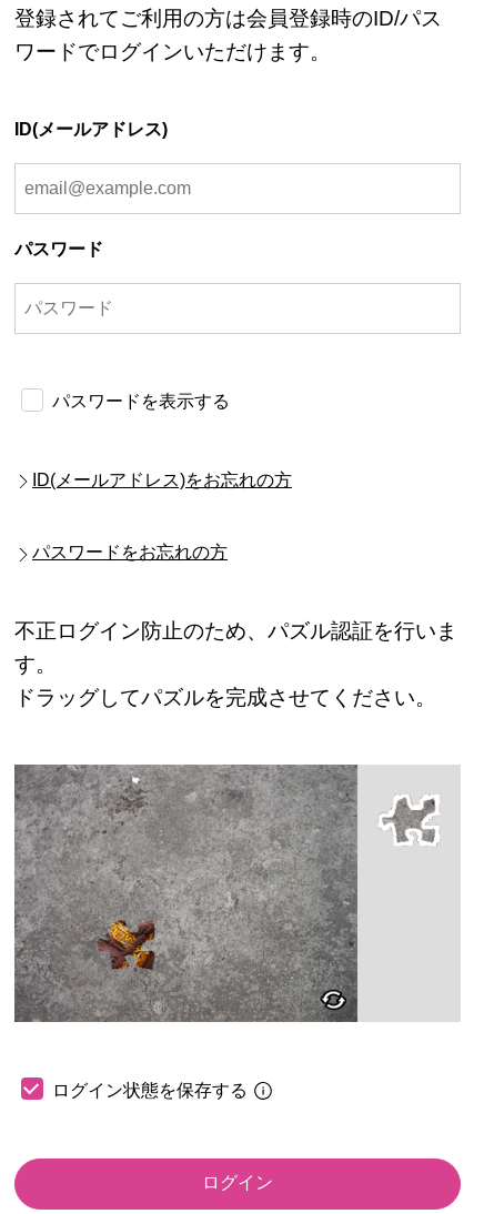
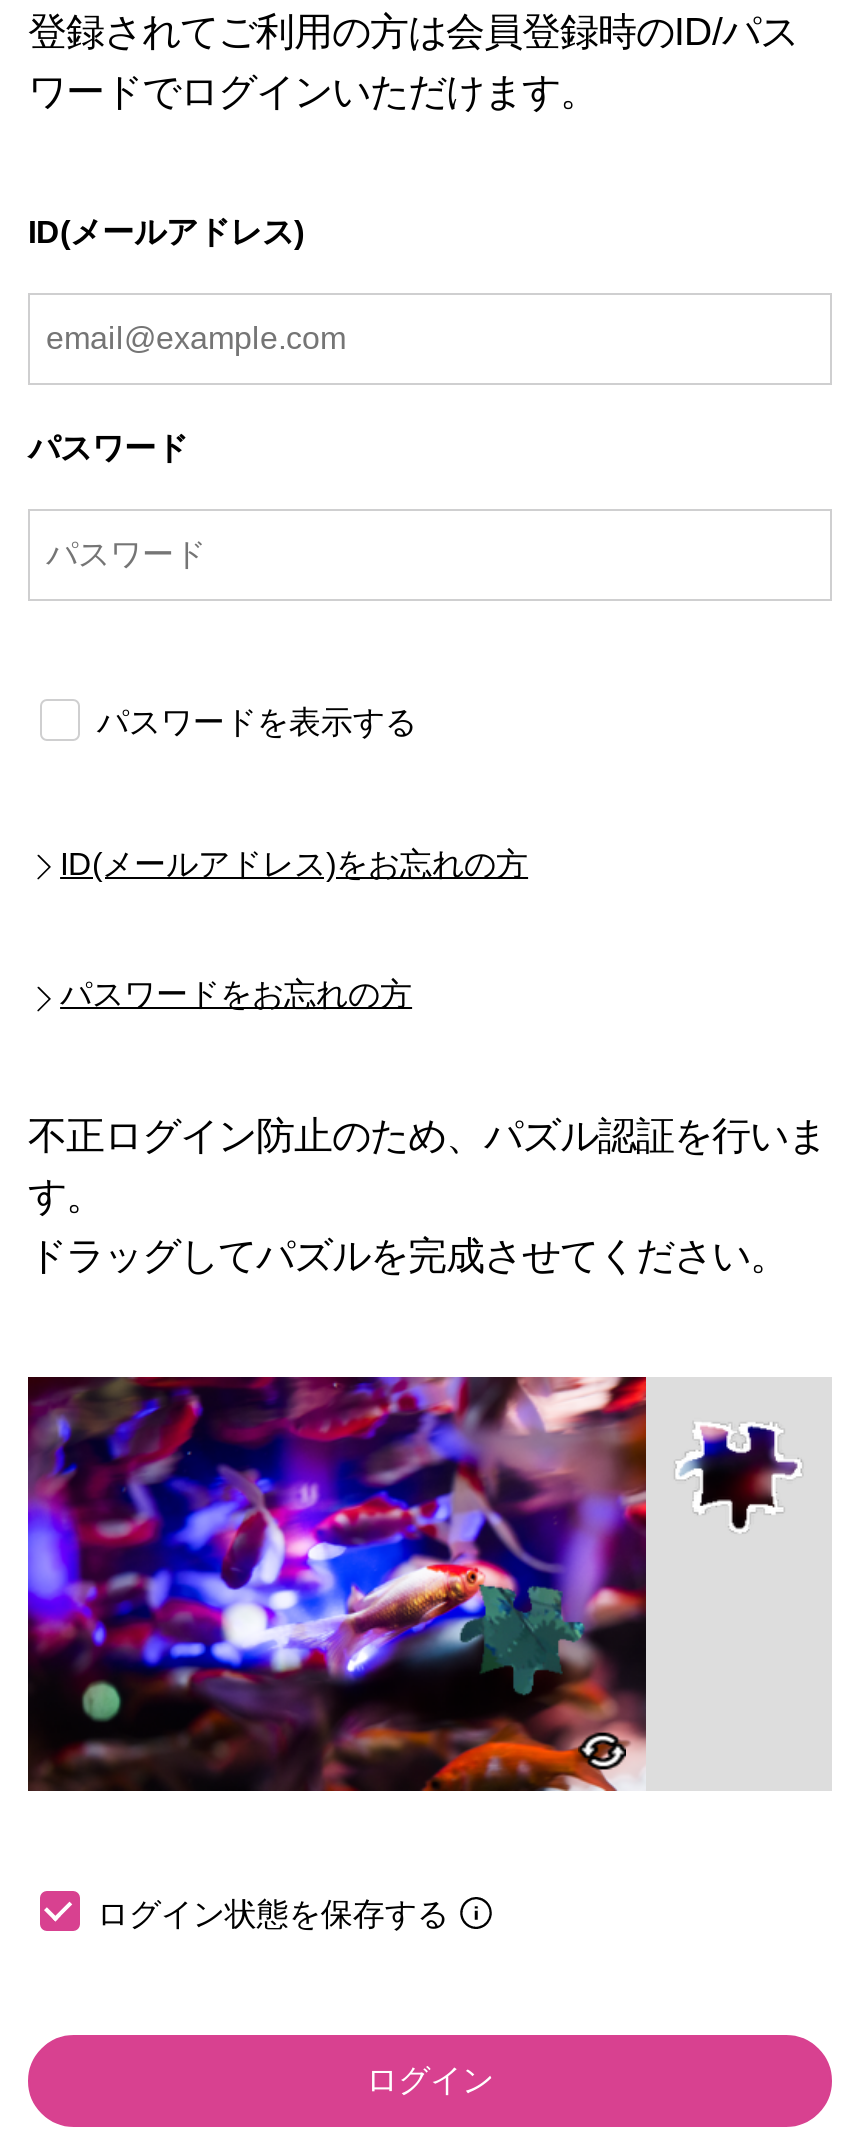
- [image]
+ [image]

- [image]
+ [image]
